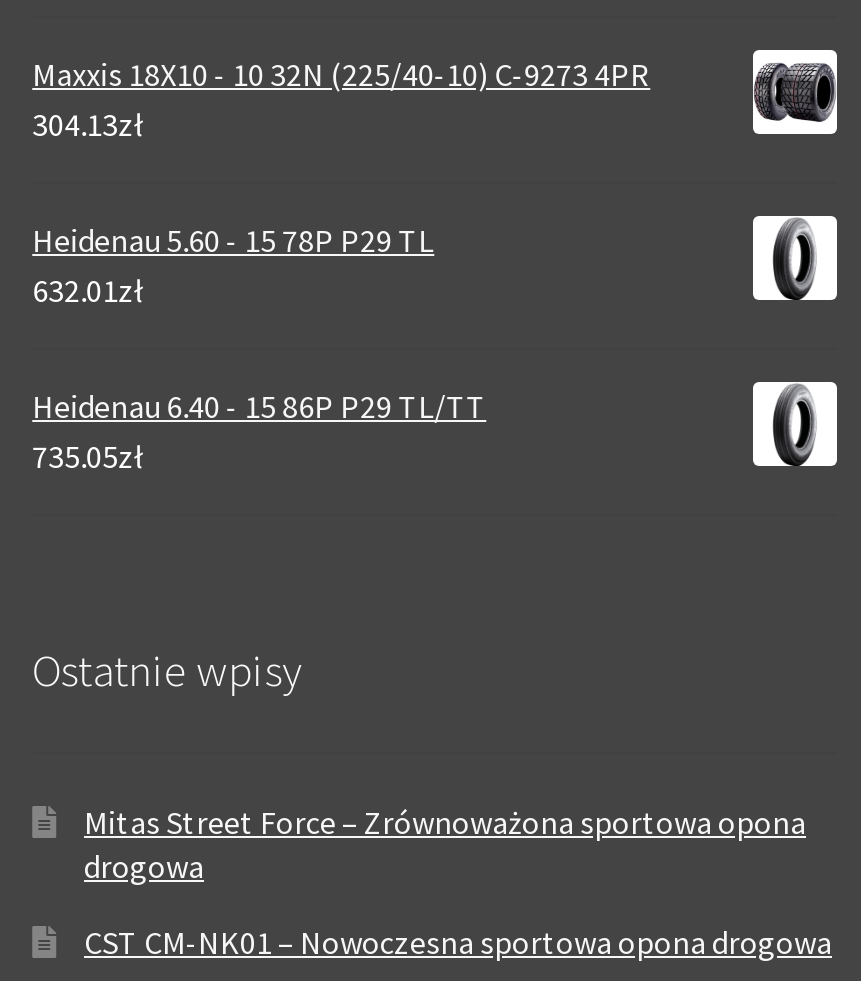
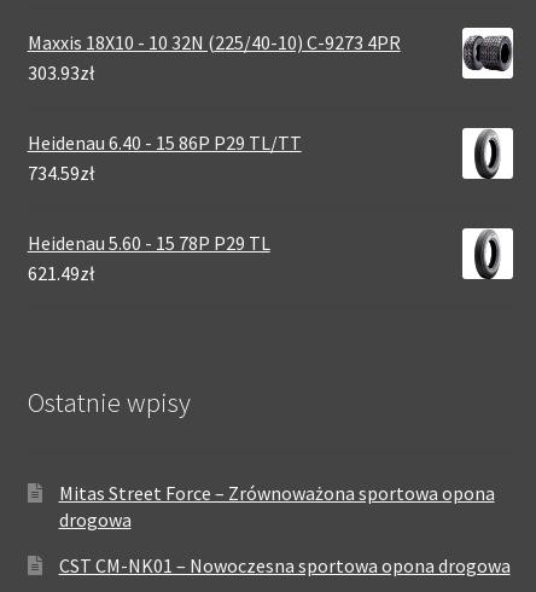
- 304.13zł
- 632.01zł
+ 303.93zł

moved down: Heidenau 5.60 - 15 78P P29 TL

moved up: Heidenau 6.40 - 15 86P P29 TL/TT

- 735.05zł
+ 734.59zł
+ 621.49zł
